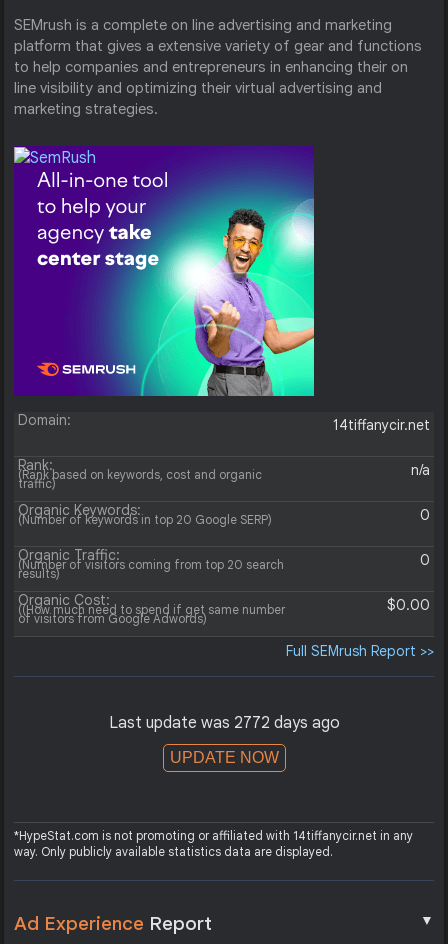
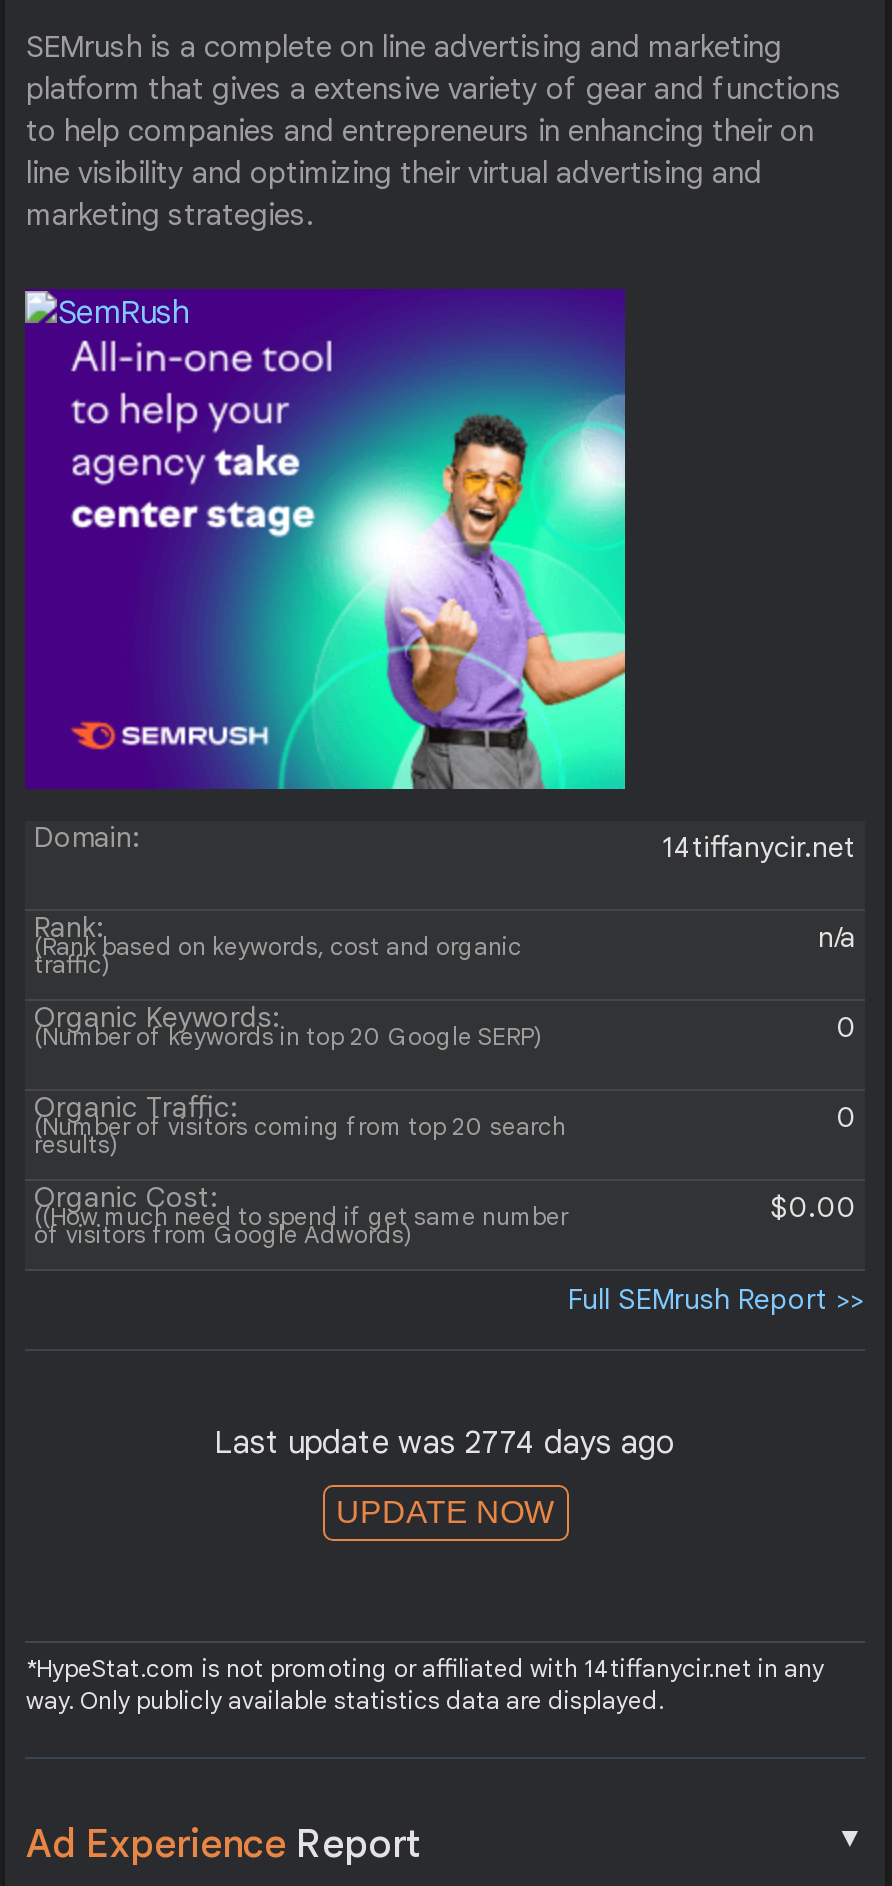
- Last update was 2772 days ago
+ Last update was 2774 days ago
